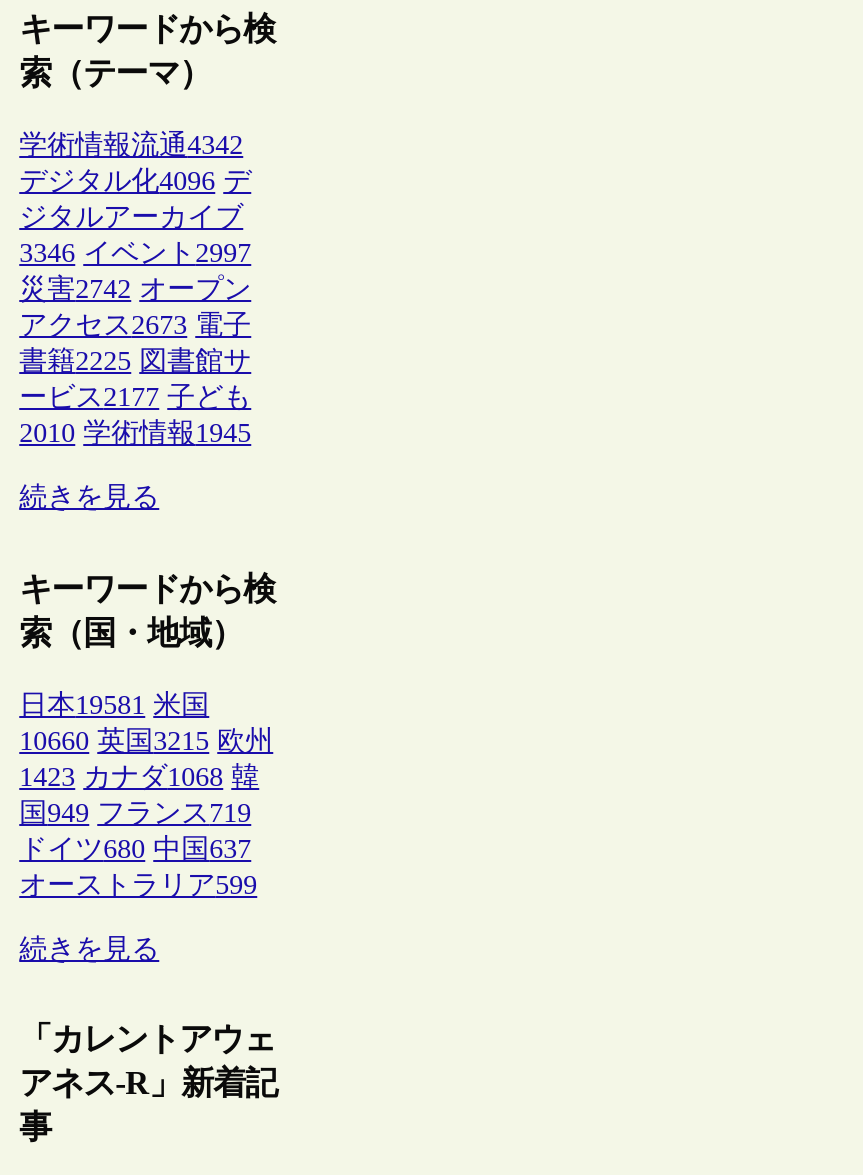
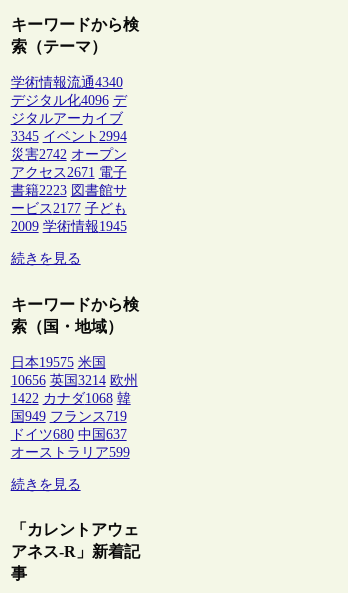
- 学術情報流通4342
+ 学術情報流通4340

- 3346 イベント2997
+ 3345 イベント2994

- アクセス2673 電子
+ アクセス2671 電子

- 書籍2225 図書館サ
+ 書籍2223 図書館サ

- 2010 学術情報1945
+ 2009 学術情報1945

- 日本19581 米国
+ 日本19575 米国

- 10660 英国3215 欧州
+ 10656 英国3214 欧州

- 1423 カナダ1068 韓
+ 1422 カナダ1068 韓
